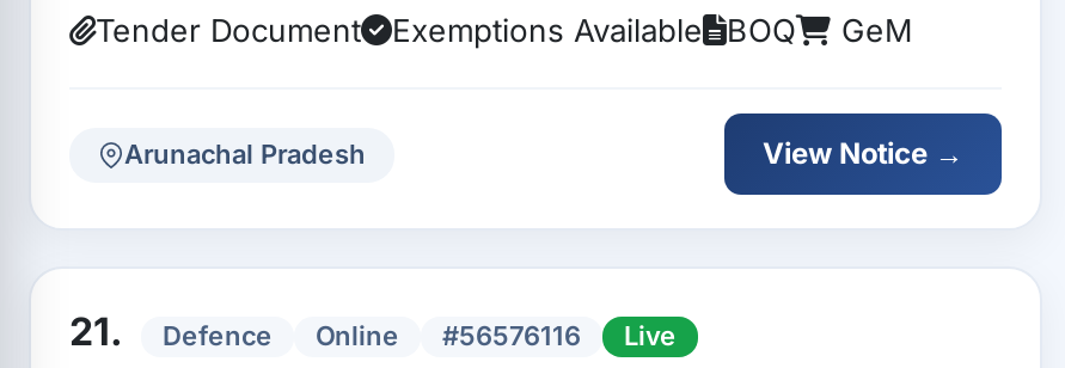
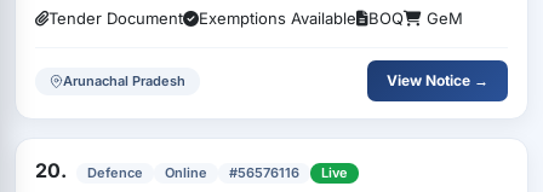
- 21. Defence Online #56576116 Live
+ 20. Defence Online #56576116 Live
